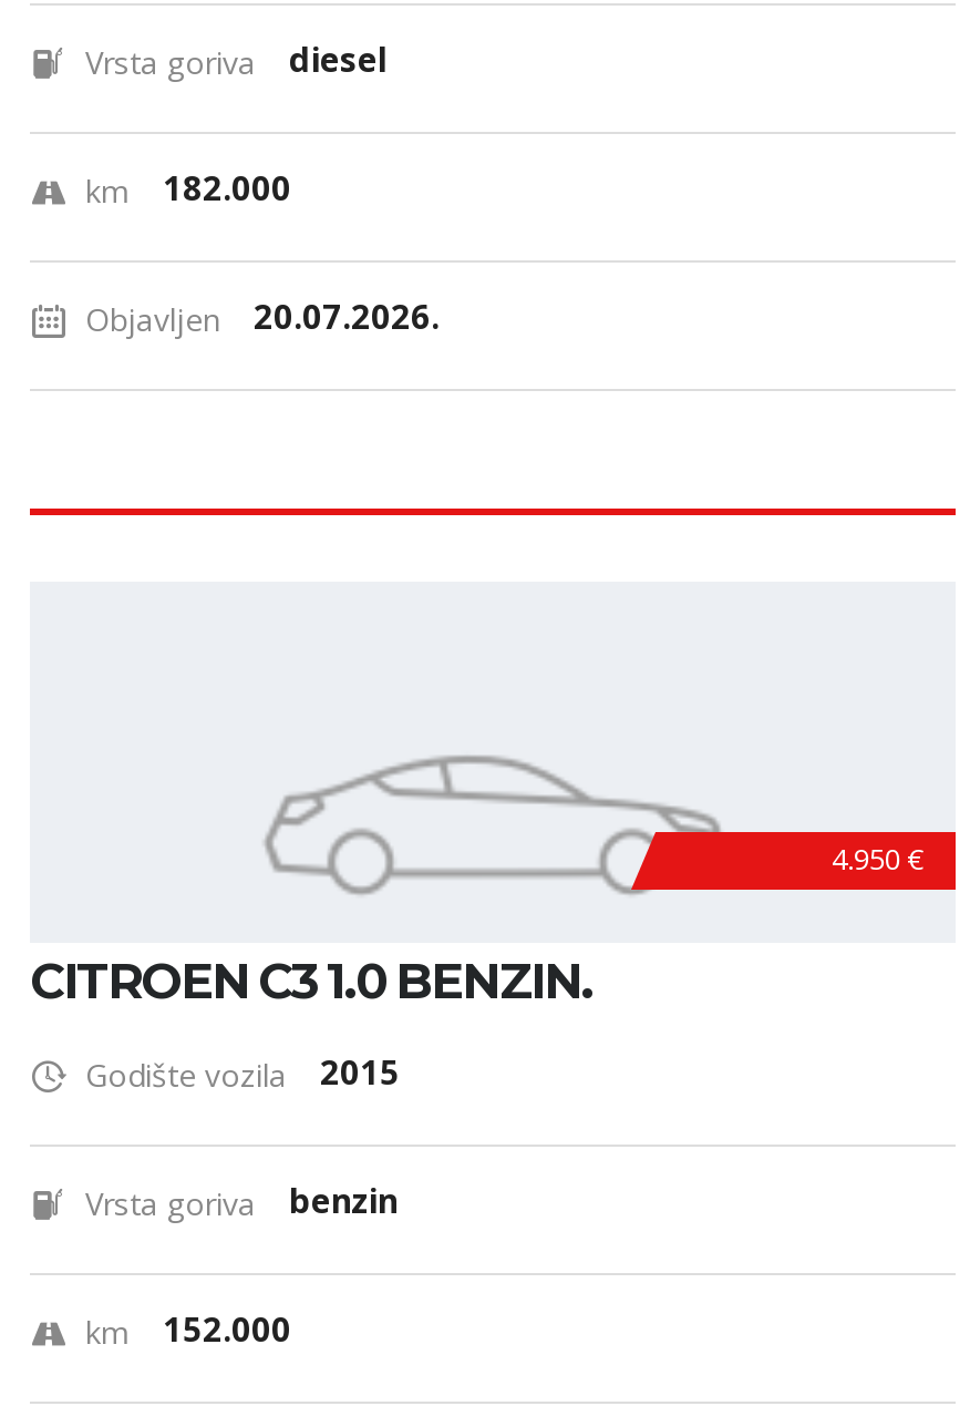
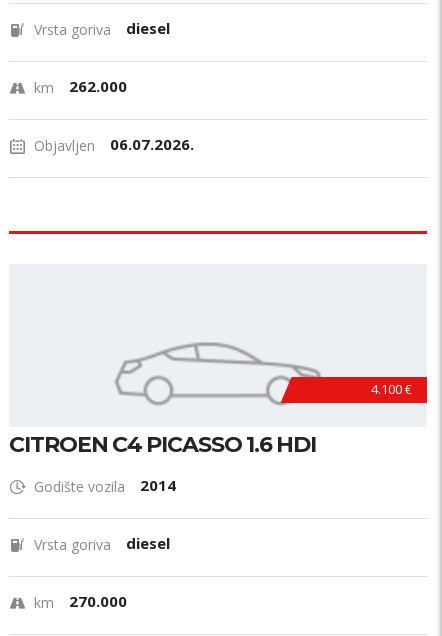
- km 182.000
+ km 262.000

- Objavljen 20.07.2026.
+ Objavljen 06.07.2026.

- 4.950 €
+ 4.100 €

- CITROEN C3 1.0 BENZIN.
+ CITROEN C4 PICASSO 1.6 HDI

- Godište vozila 2015
+ Godište vozila 2014

- benzin
+ diesel

- km 152.000
+ km 270.000
